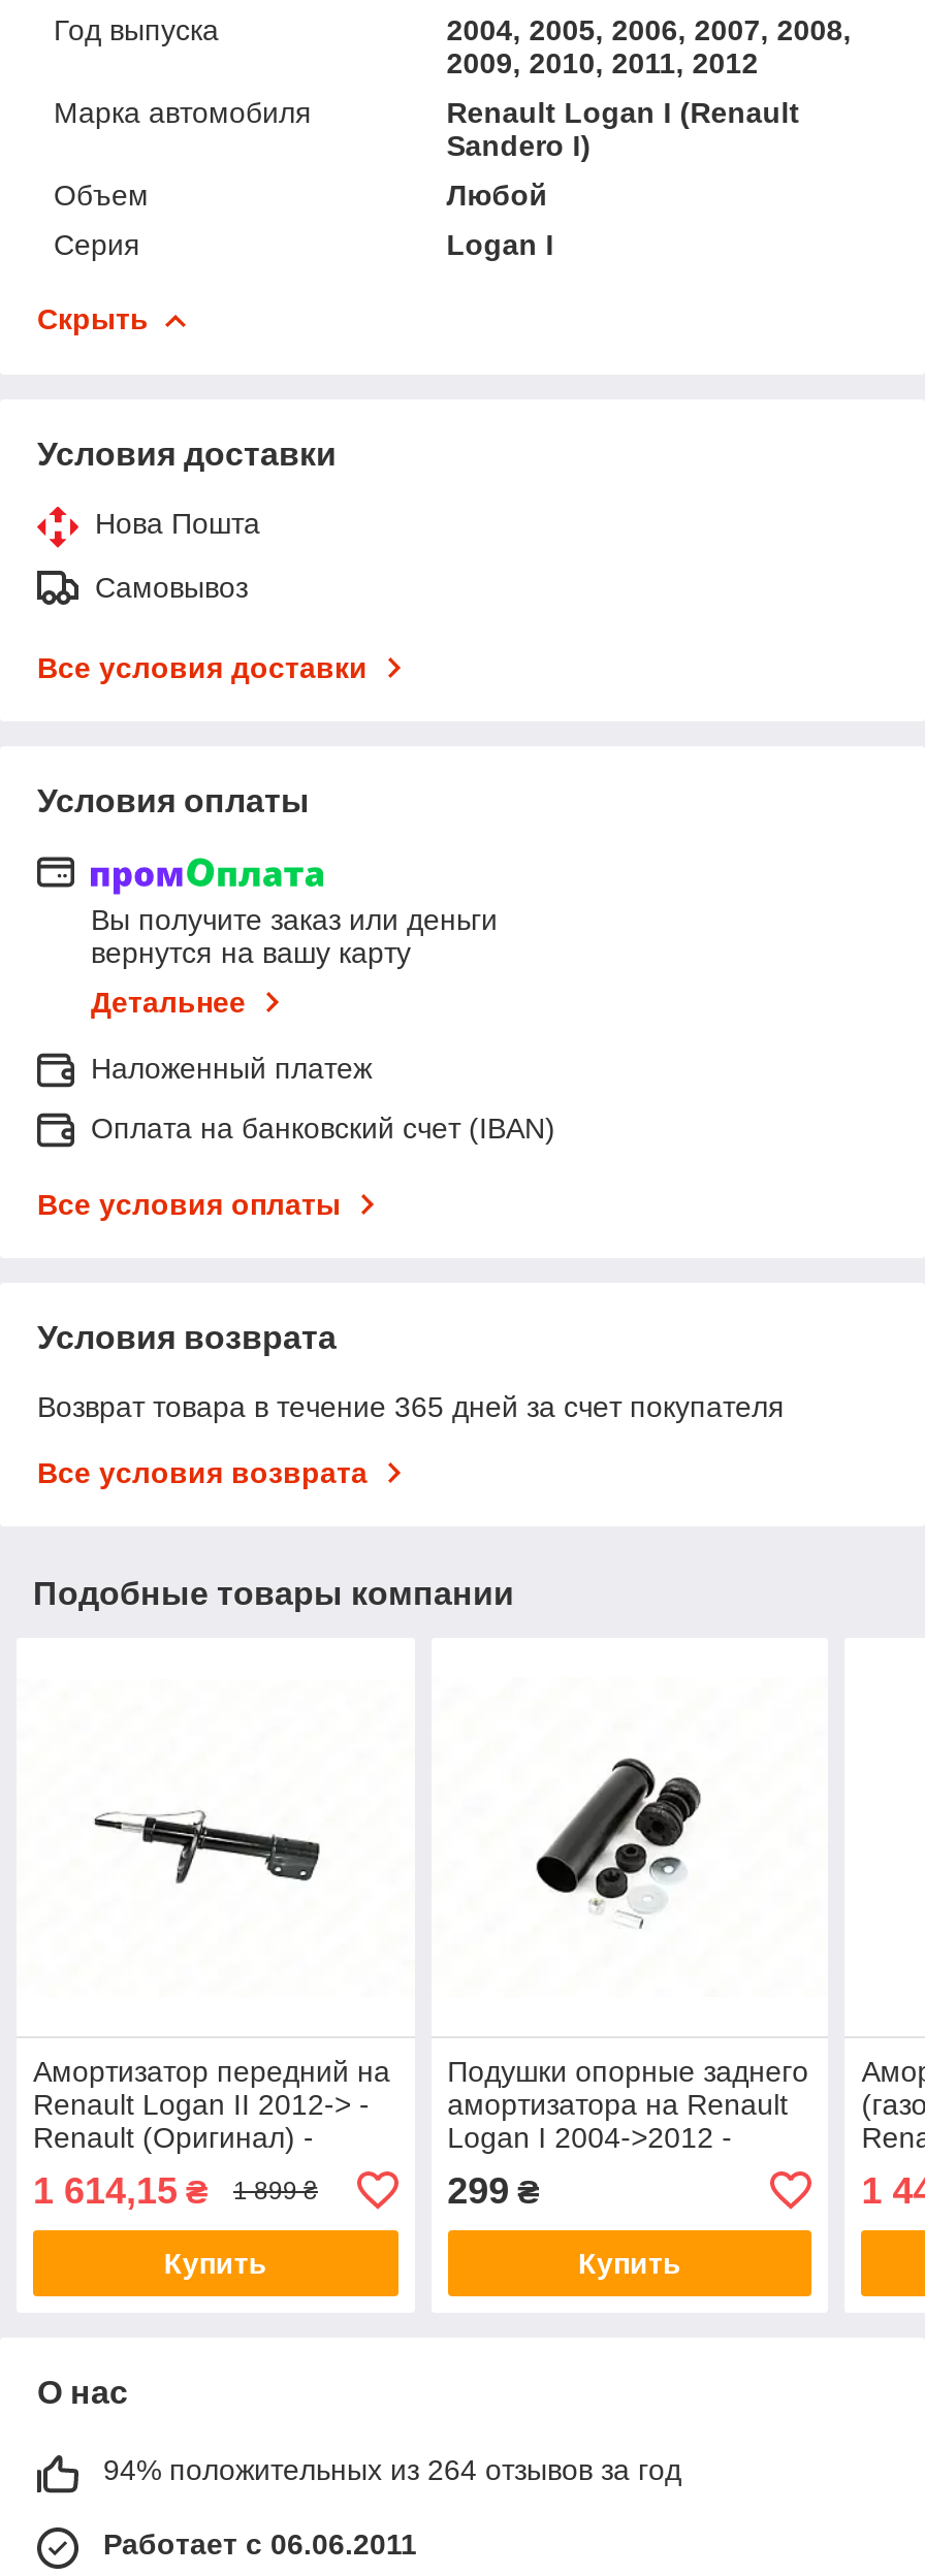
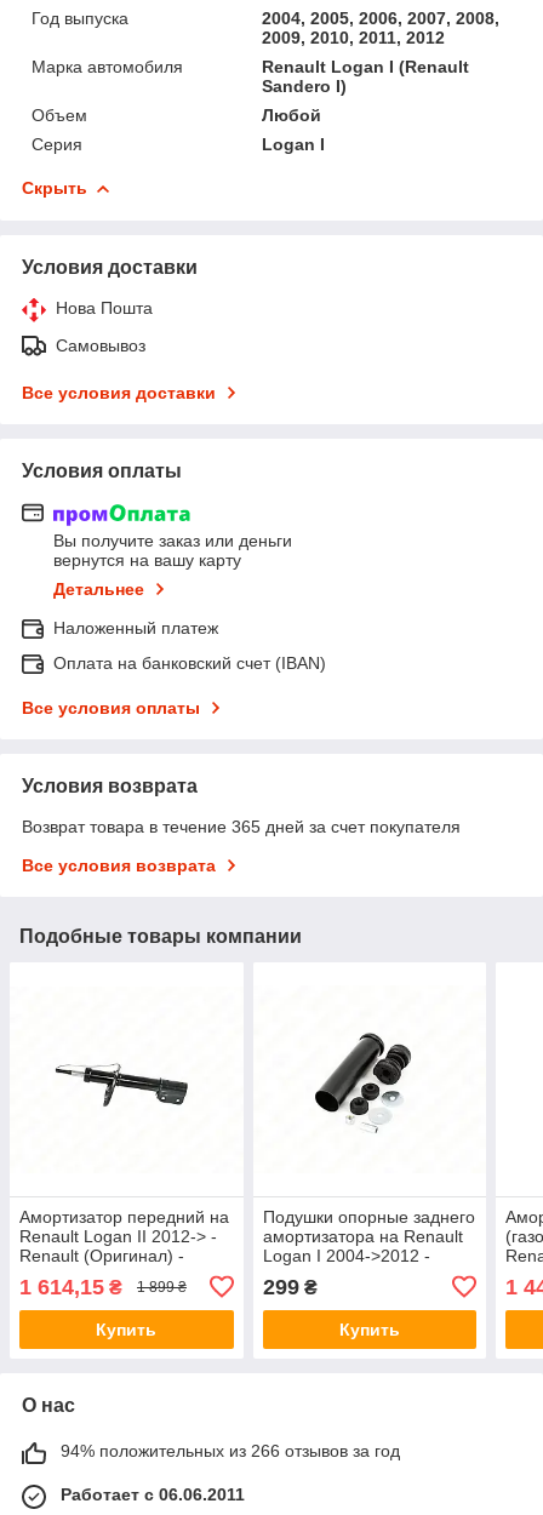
- 94% положительных из 264 отзывов за год
+ 94% положительных из 266 отзывов за год
